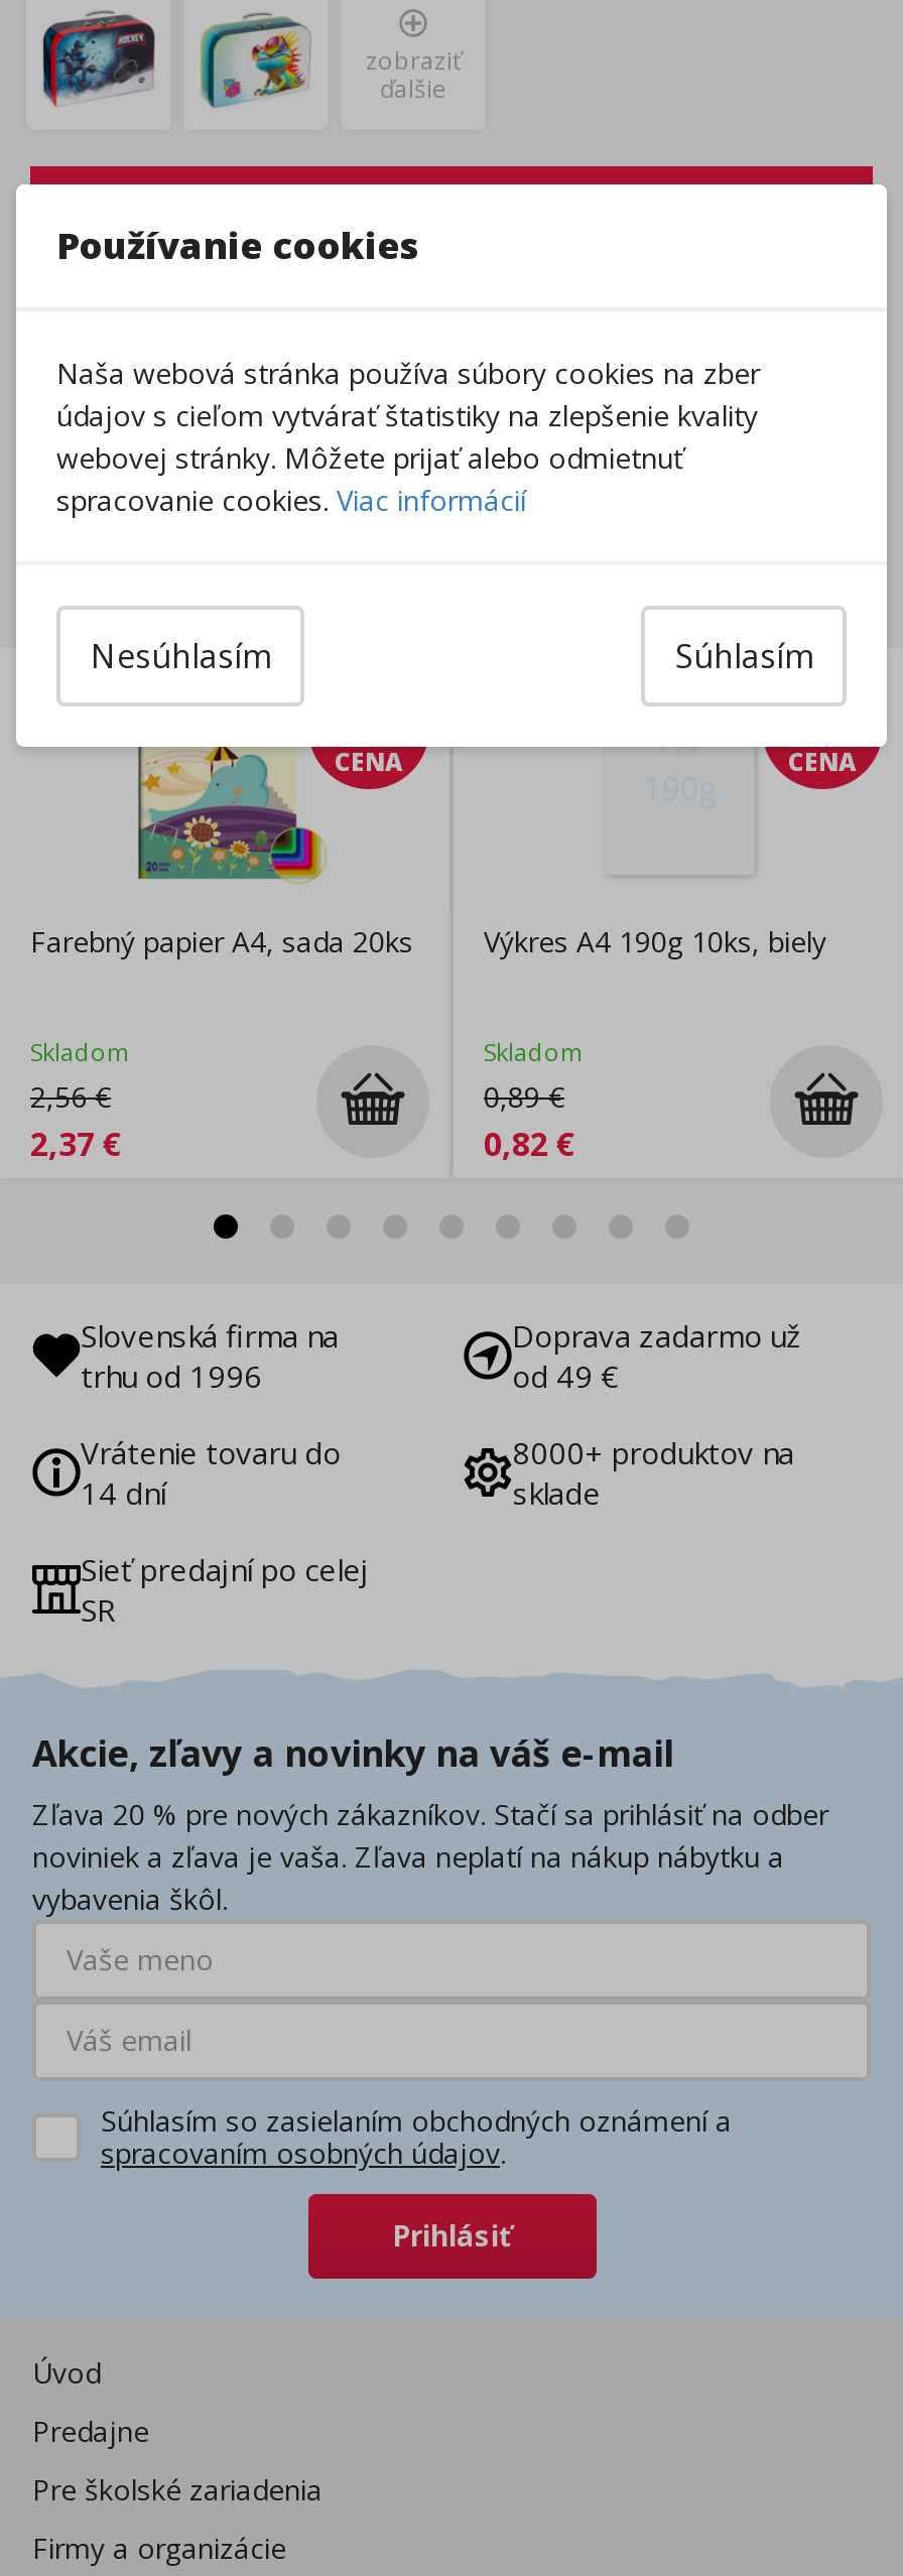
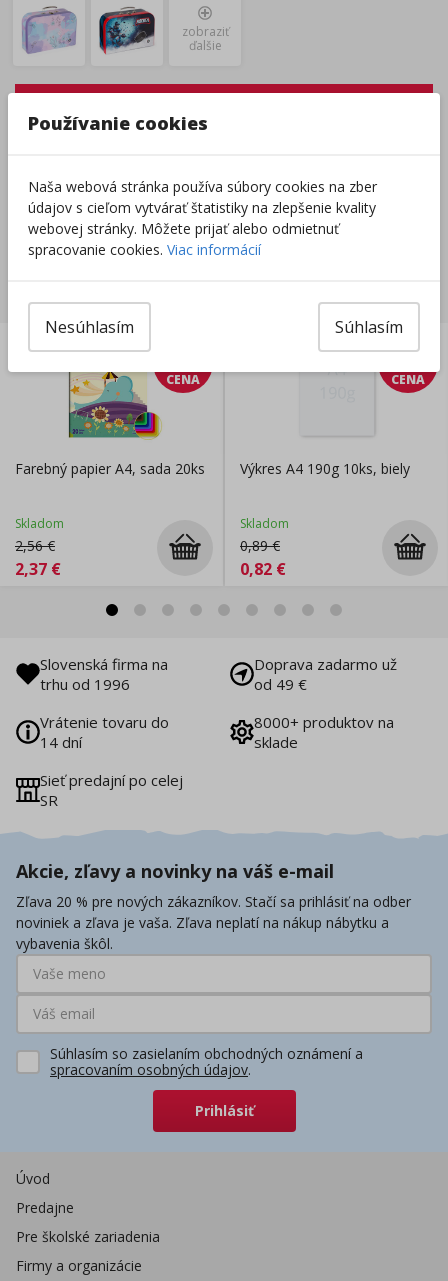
- [image]
+ [image]

- [image]
+ [image]
